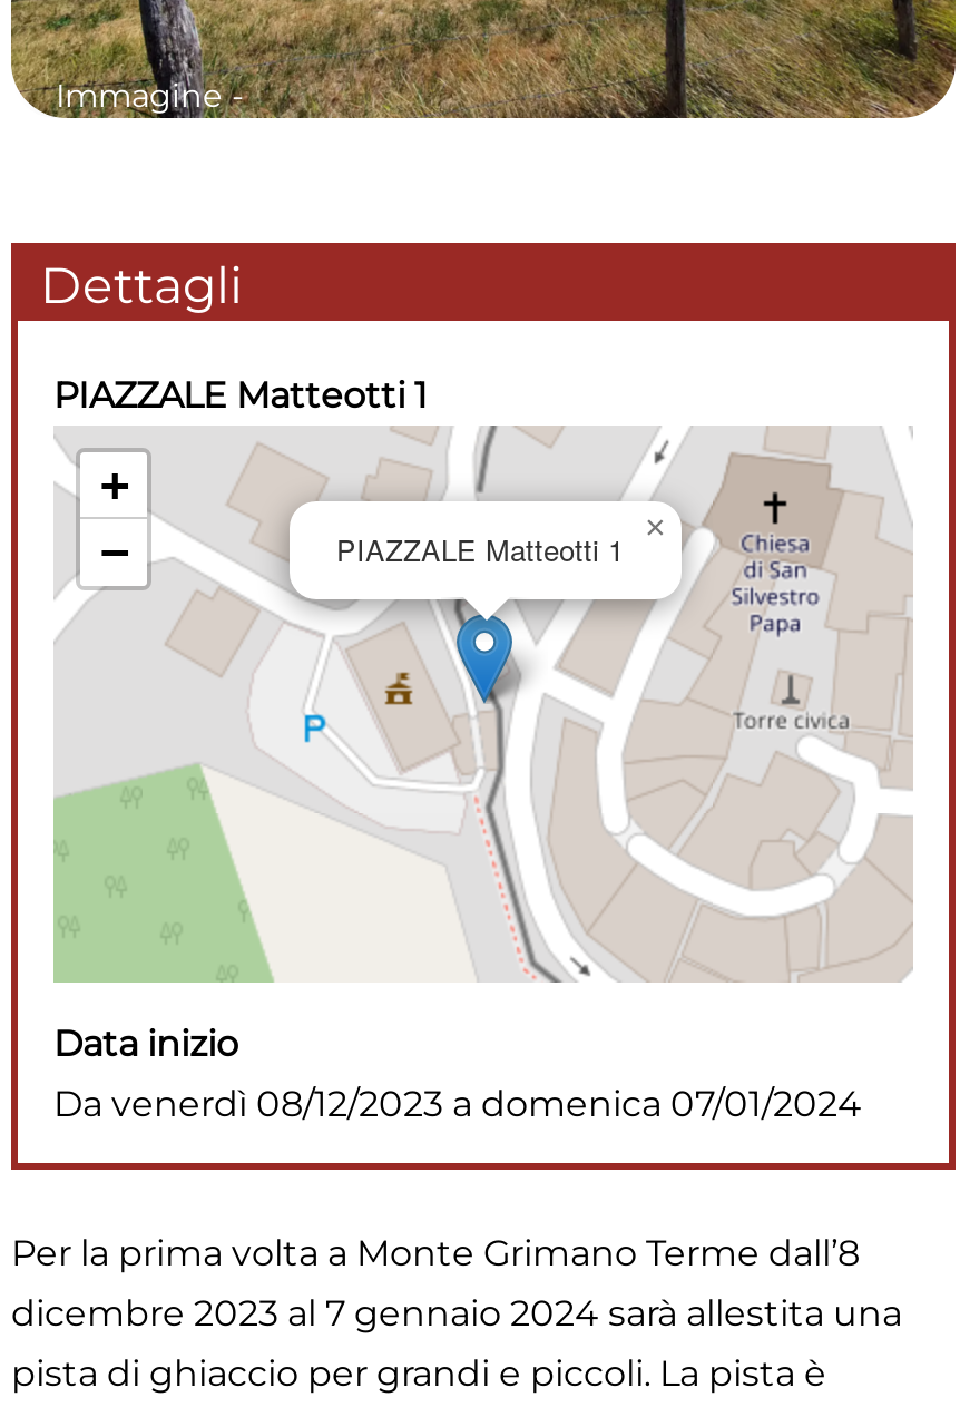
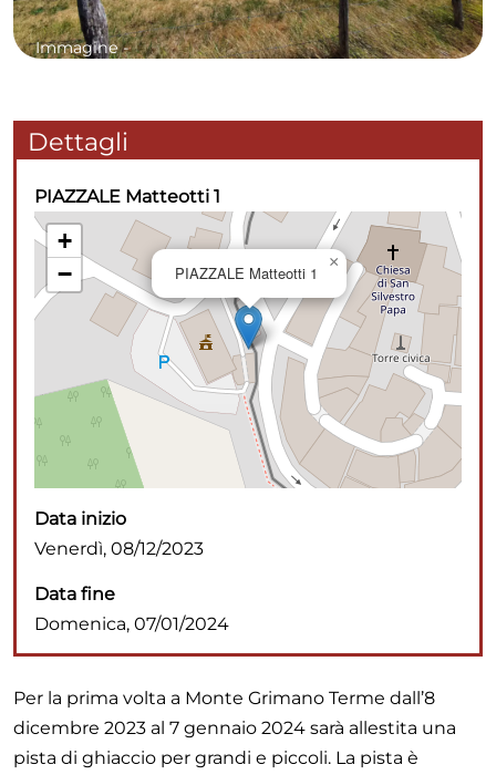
- Da venerdì 08/12/2023 a domenica 07/01/2024
+ Venerdì, 08/12/2023
+ Data fine
+ Domenica, 07/01/2024
